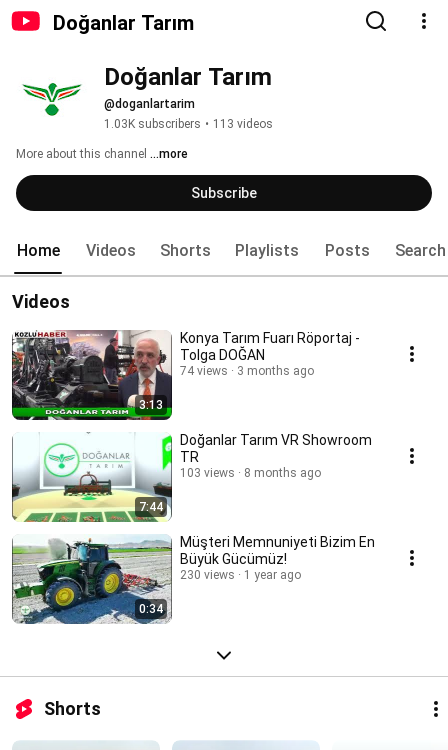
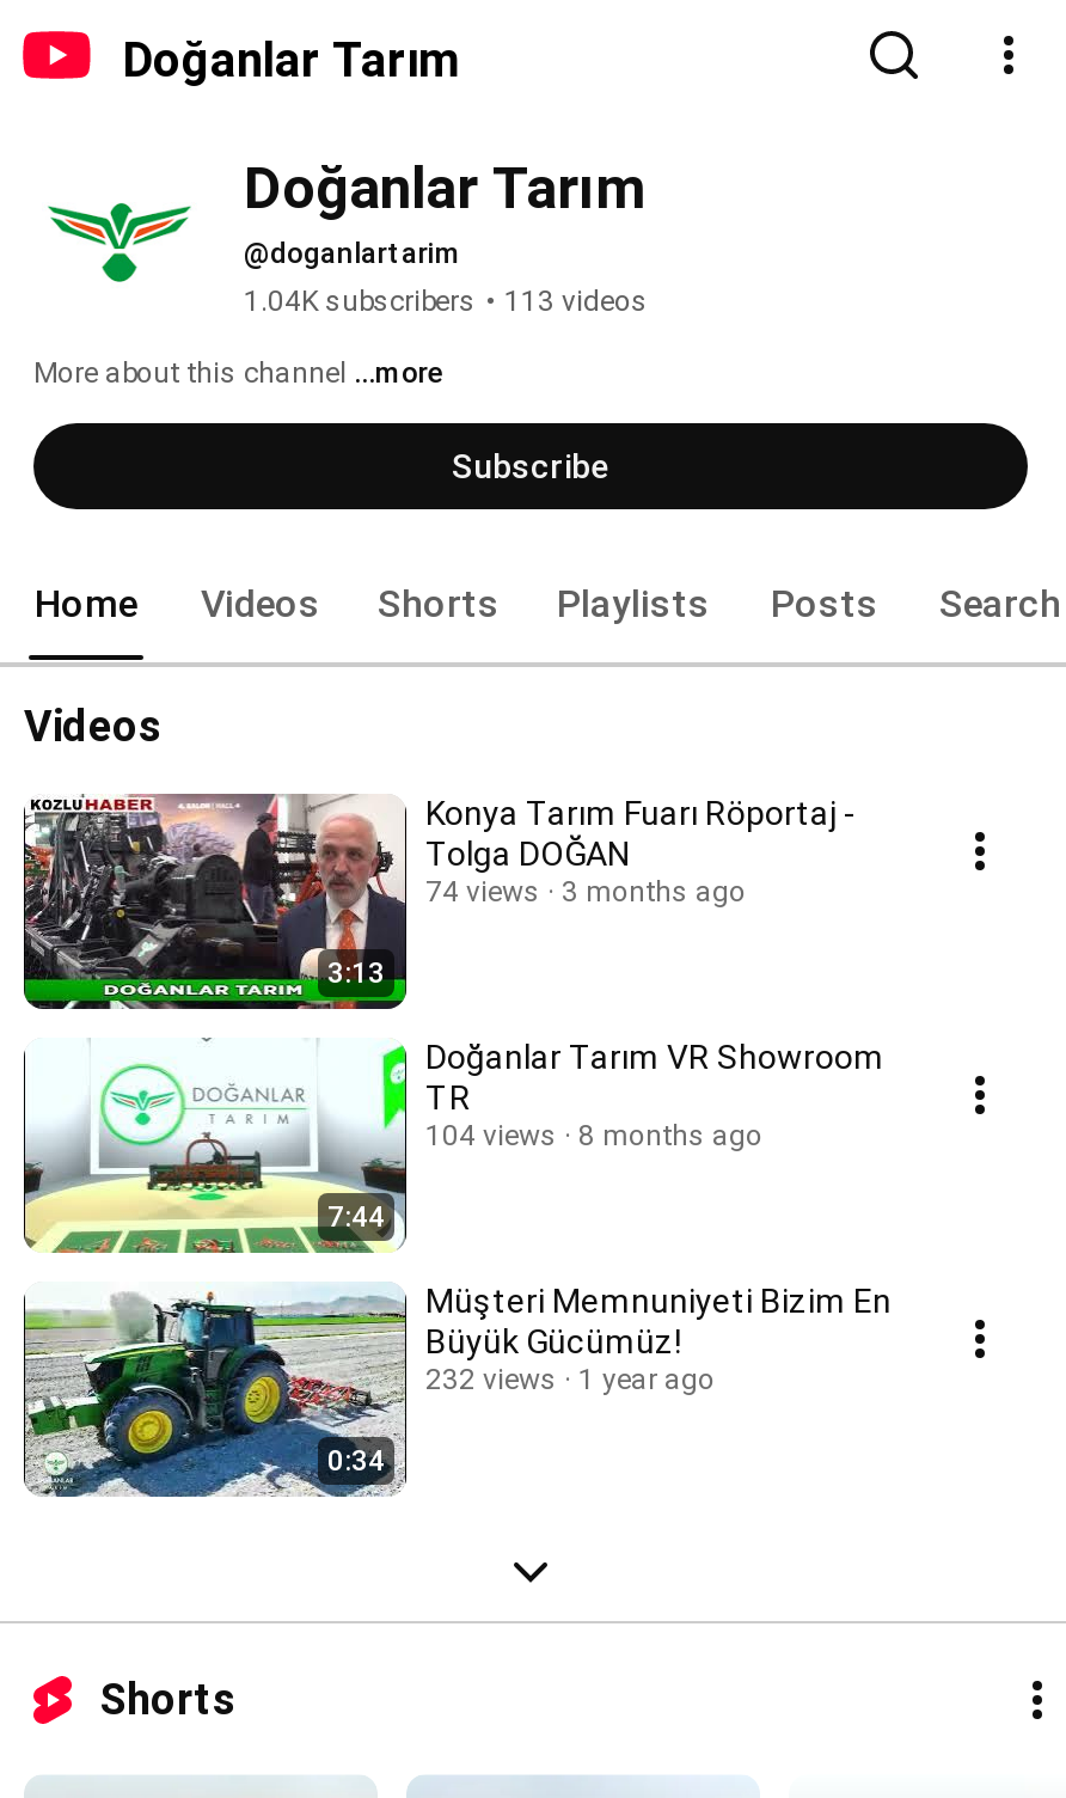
- 1.03K subscribers • 113 videos
+ 1.04K subscribers • 113 videos

- 103 views 8 months ago
+ 104 views 8 months ago

- 230 views 1 year ago
+ 232 views 1 year ago
